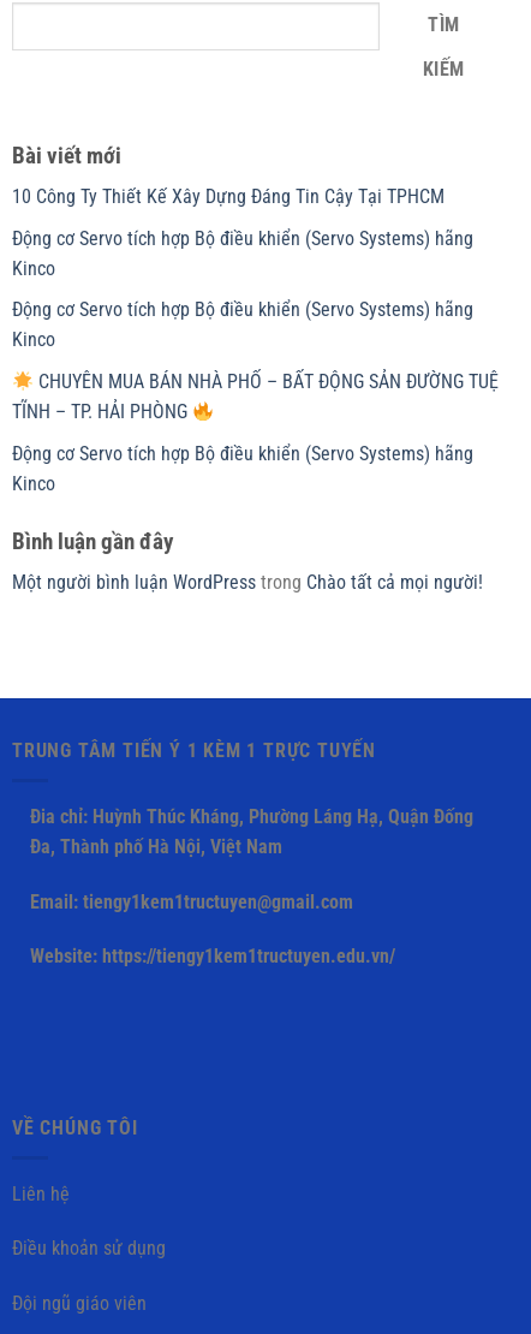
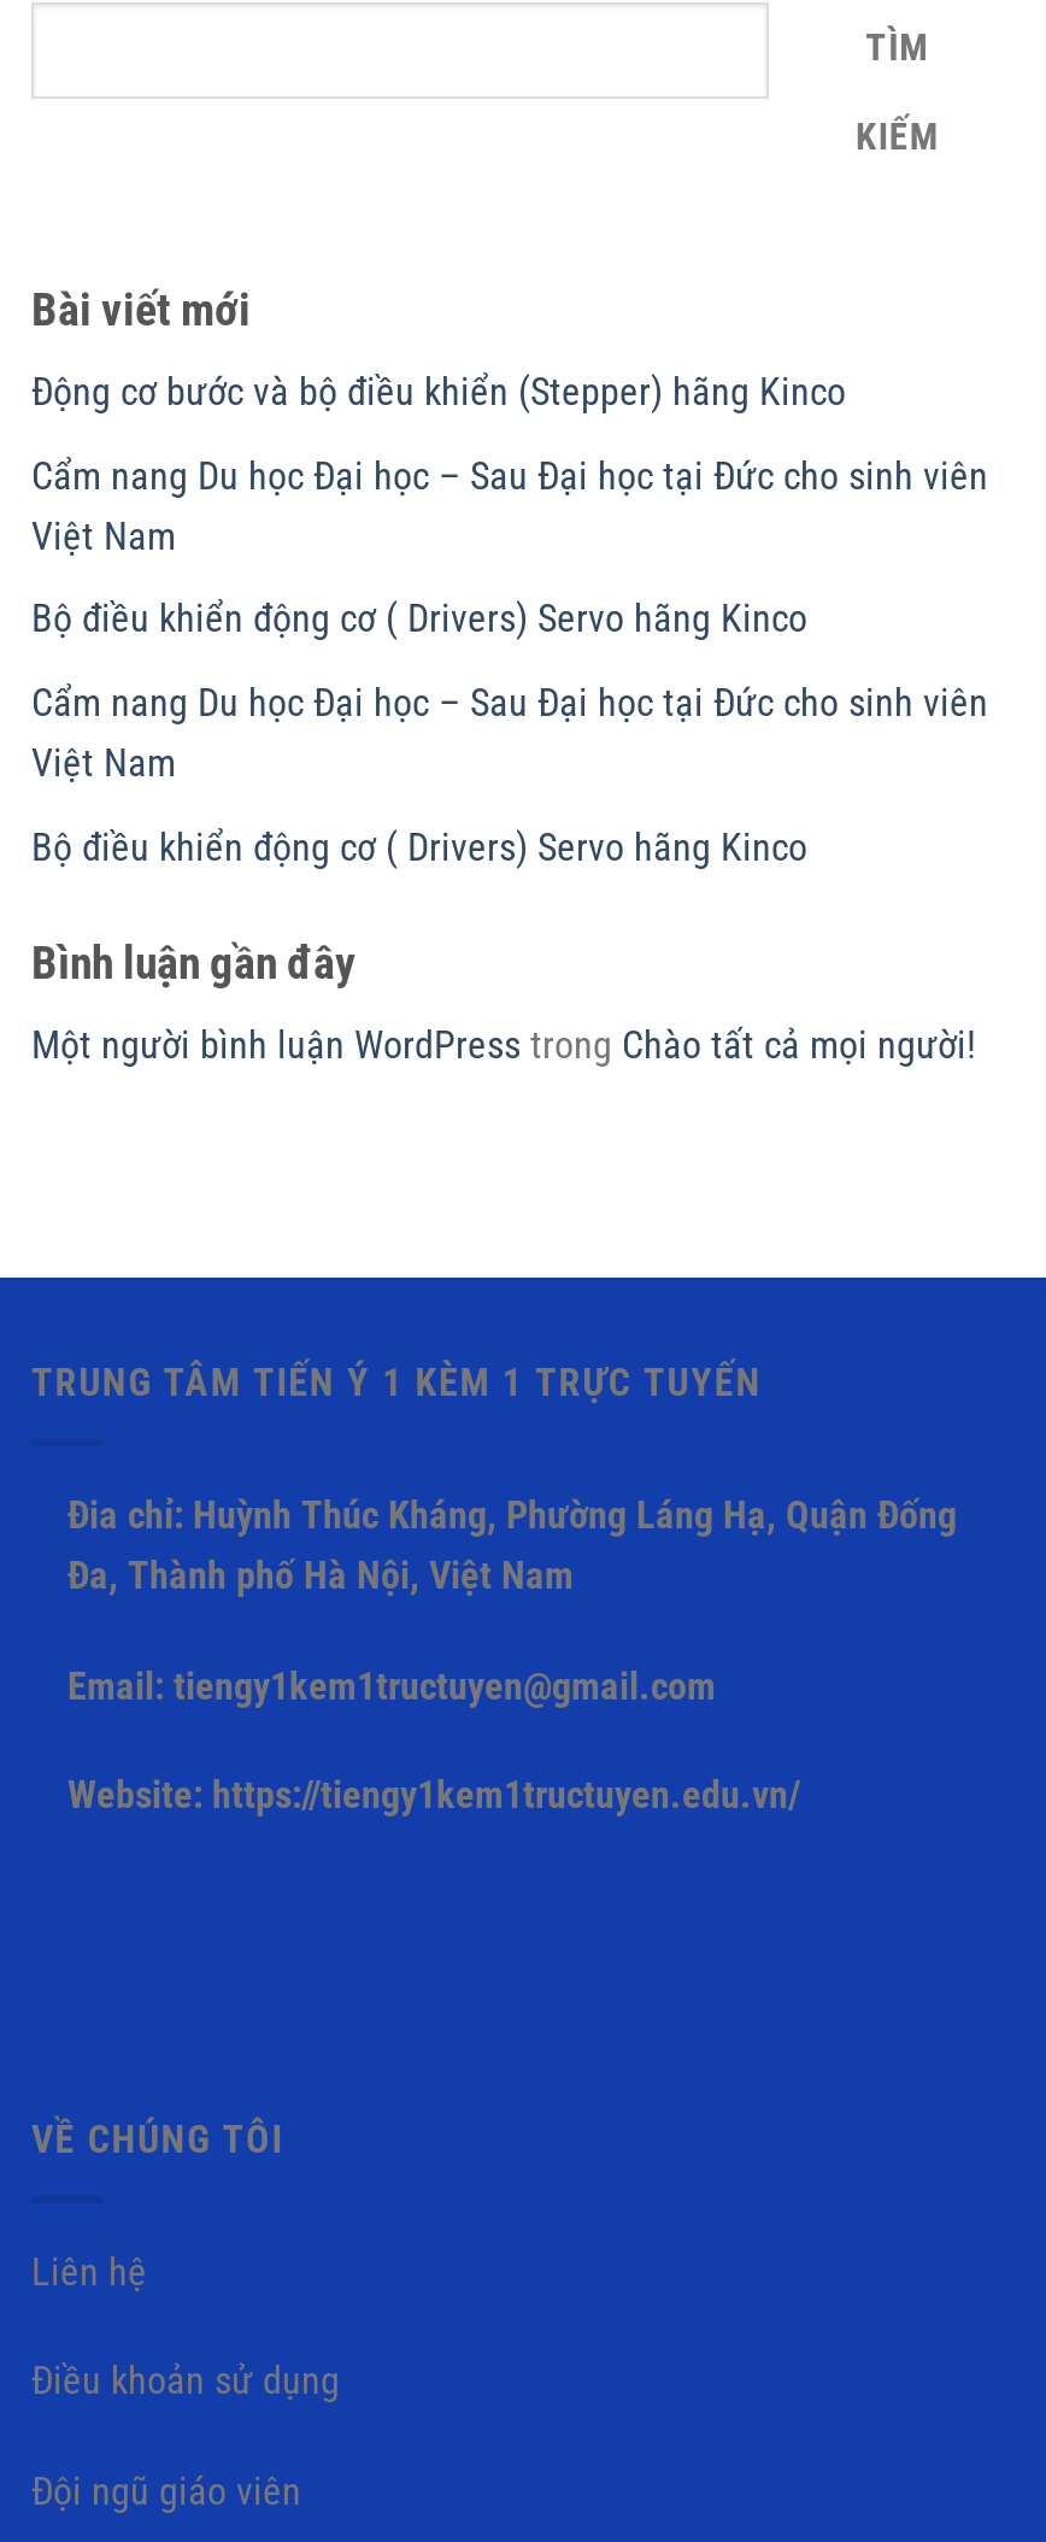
- 10 Công Ty Thiết Kế Xây Dựng Đáng Tin Cậy Tại TPHCM
+ Động cơ bước và bộ điều khiển (Stepper) hãng Kinco

- Động cơ Servo tích hợp Bộ điều khiển (Servo Systems) hãng
- Kinco
+ Cẩm nang Du học Đại học – Sau Đại học tại Đức cho sinh viên
+ Việt Nam

- Động cơ Servo tích hợp Bộ điều khiển (Servo Systems) hãng
- Kinco
+ Bộ điều khiển động cơ ( Drivers) Servo hãng Kinco

- CHUYÊN MUA BÁN NHÀ PHỐ – BẤT ĐỘNG SẢN ĐƯỜNG TUỆ
- TĨNH – TP. HẢI PHÒNG
+ Cẩm nang Du học Đại học – Sau Đại học tại Đức cho sinh viên
+ Việt Nam

- Động cơ Servo tích hợp Bộ điều khiển (Servo Systems) hãng
- Kinco
+ Bộ điều khiển động cơ ( Drivers) Servo hãng Kinco
